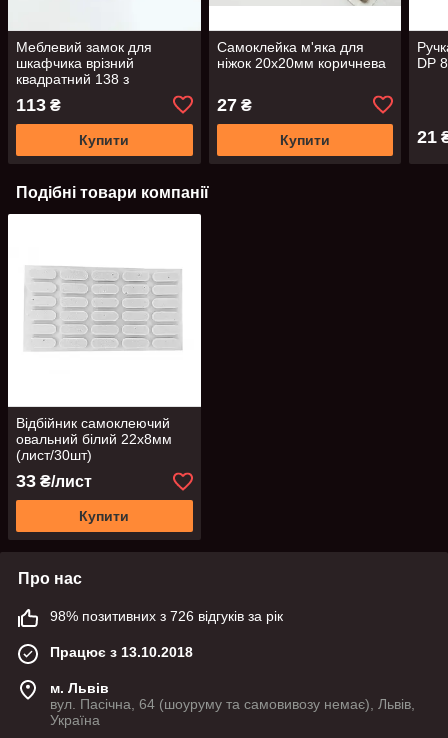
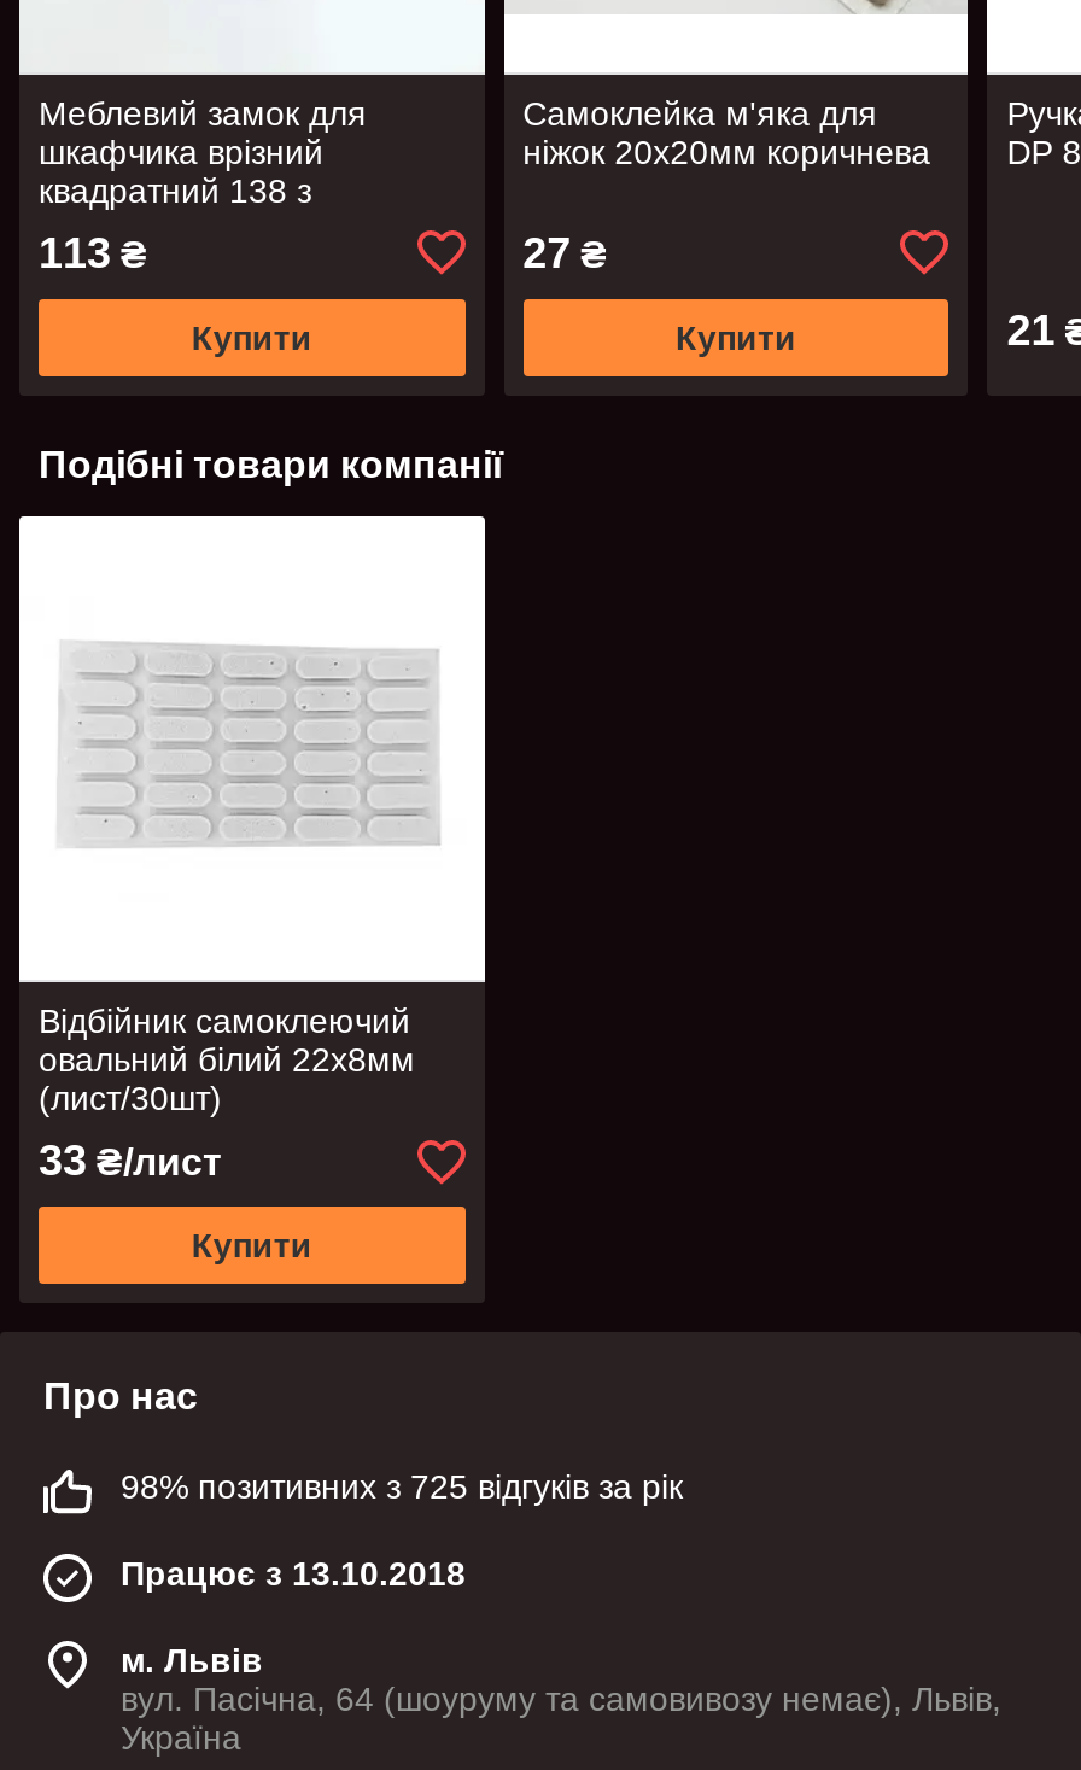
- 98% позитивних з 726 відгуків за рік
+ 98% позитивних з 725 відгуків за рік
